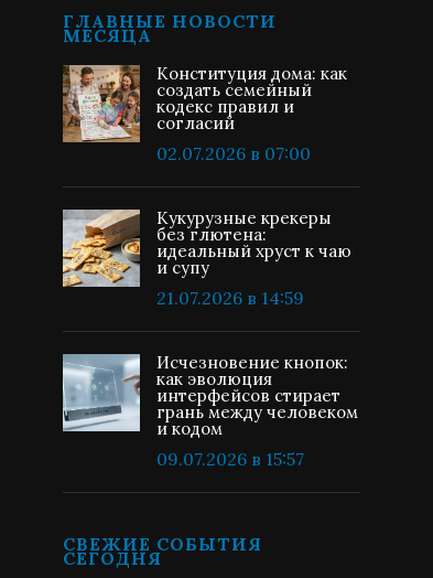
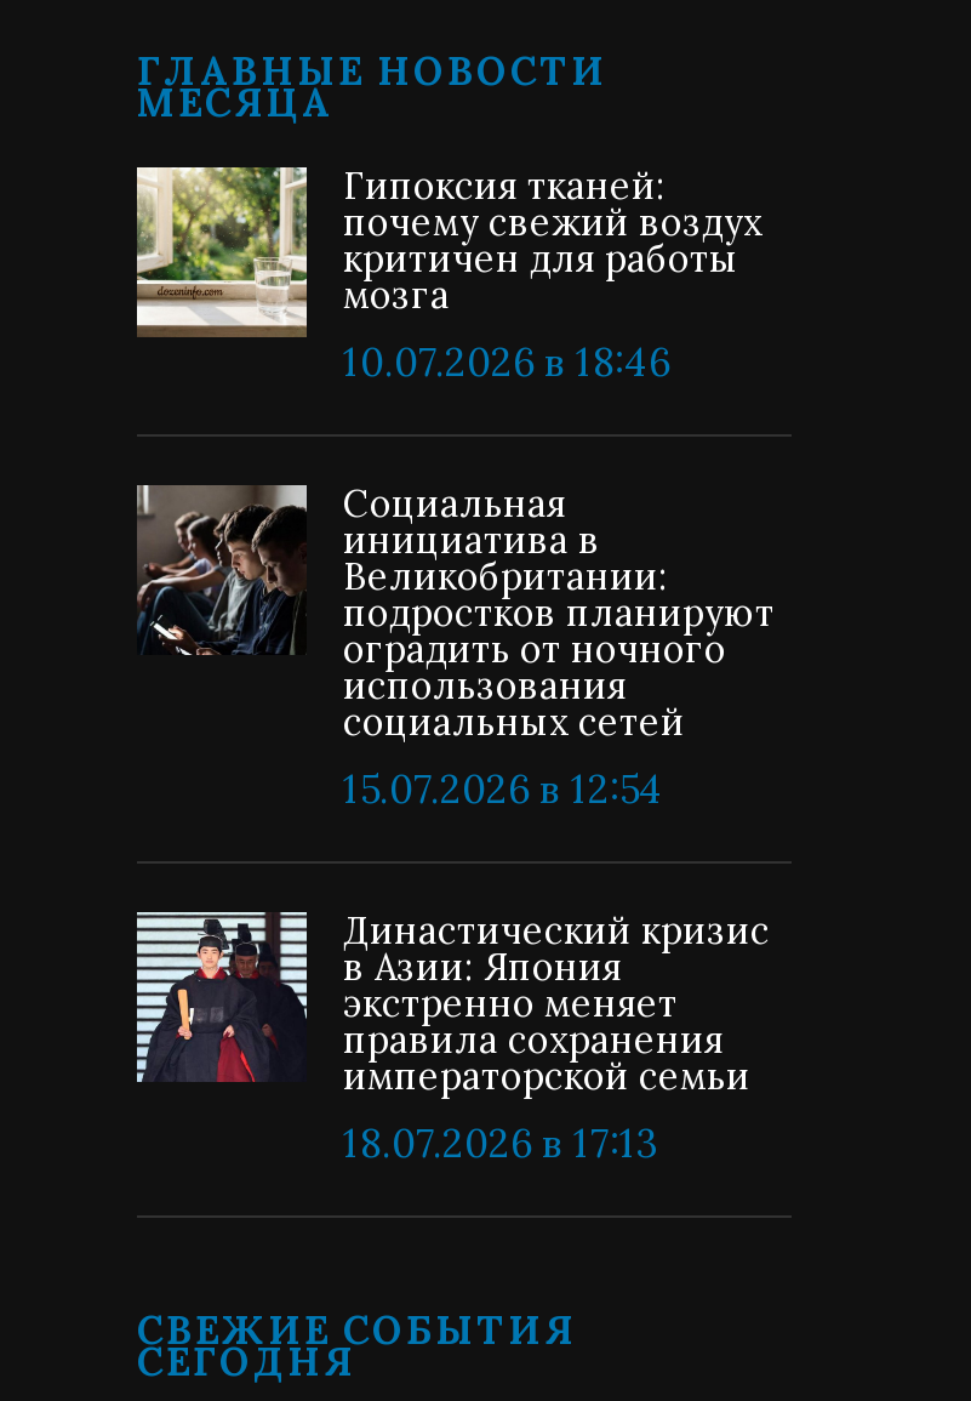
- [image]
- Конституция дома: как
- создать семейный
- кодекс правил и
- согласий
- 02.07.2026 в 07:00
+ [image]
+ Гипоксия тканей:
+ почему свежий воздух
+ критичен для работы
+ мозга
+ 10.07.2026 в 18:46

- [image]
- Кукурузные крекеры
- без глютена:
- идеальный хруст к чаю
- и супу
- 21.07.2026 в 14:59
+ [image]
+ Социальная
+ инициатива в
+ Великобритании:
+ подростков планируют
+ оградить от ночного
+ использования
+ социальных сетей
+ 15.07.2026 в 12:54

- [image]
- Исчезновение кнопок:
- как эволюция
- интерфейсов стирает
- грань между человеком
- и кодом
- 09.07.2026 в 15:57
+ [image]
+ Династический кризис
+ в Азии: Япония
+ экстренно меняет
+ правила сохранения
+ императорской семьи
+ 18.07.2026 в 17:13
